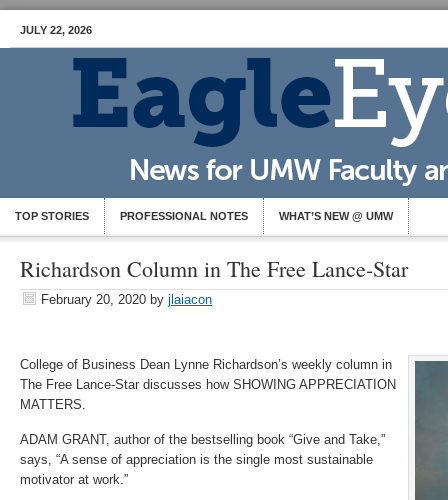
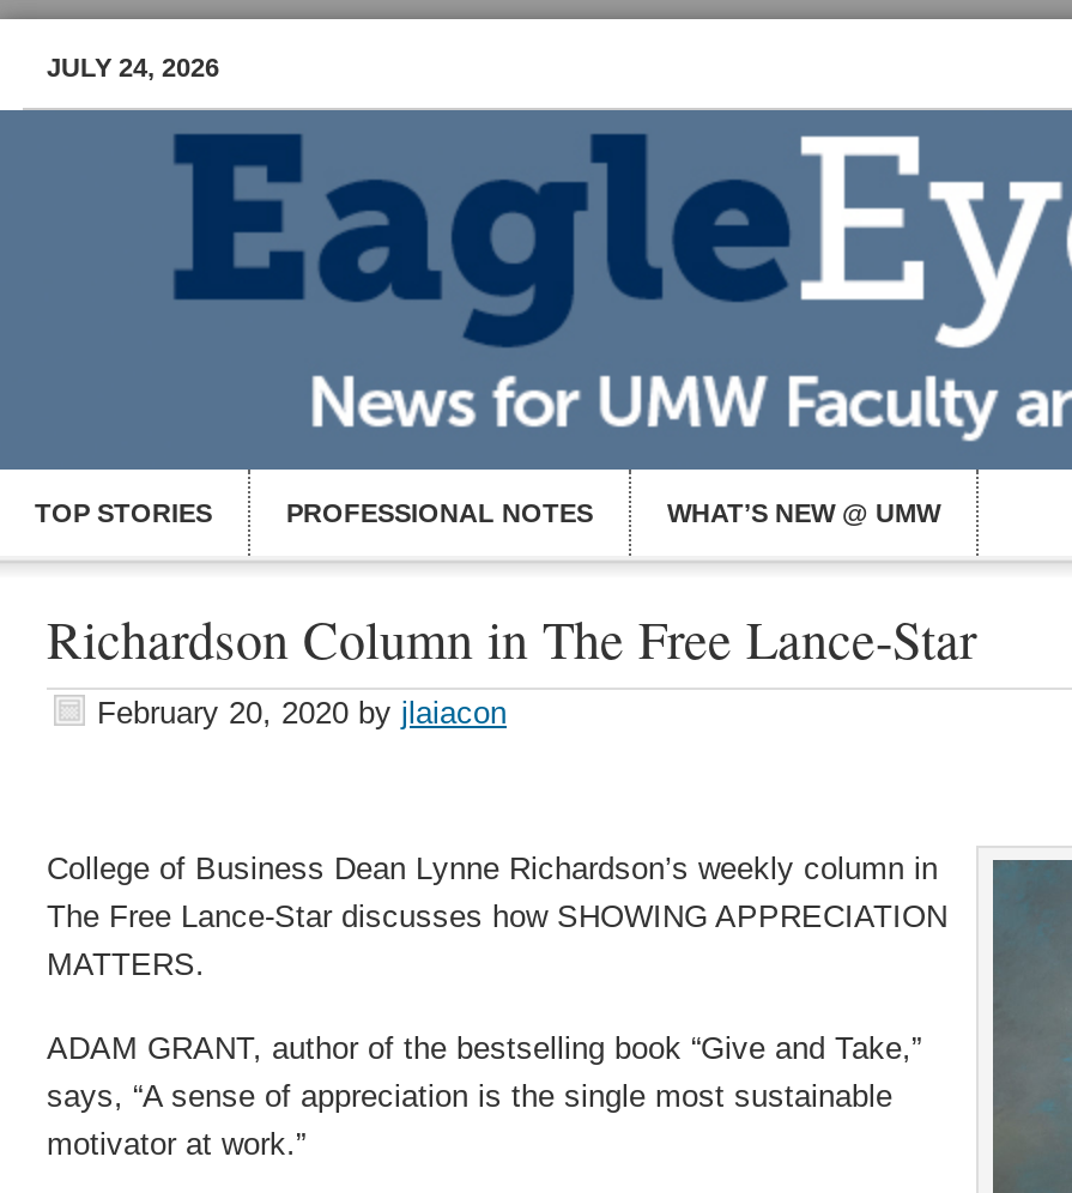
- JULY 22, 2026
+ JULY 24, 2026
